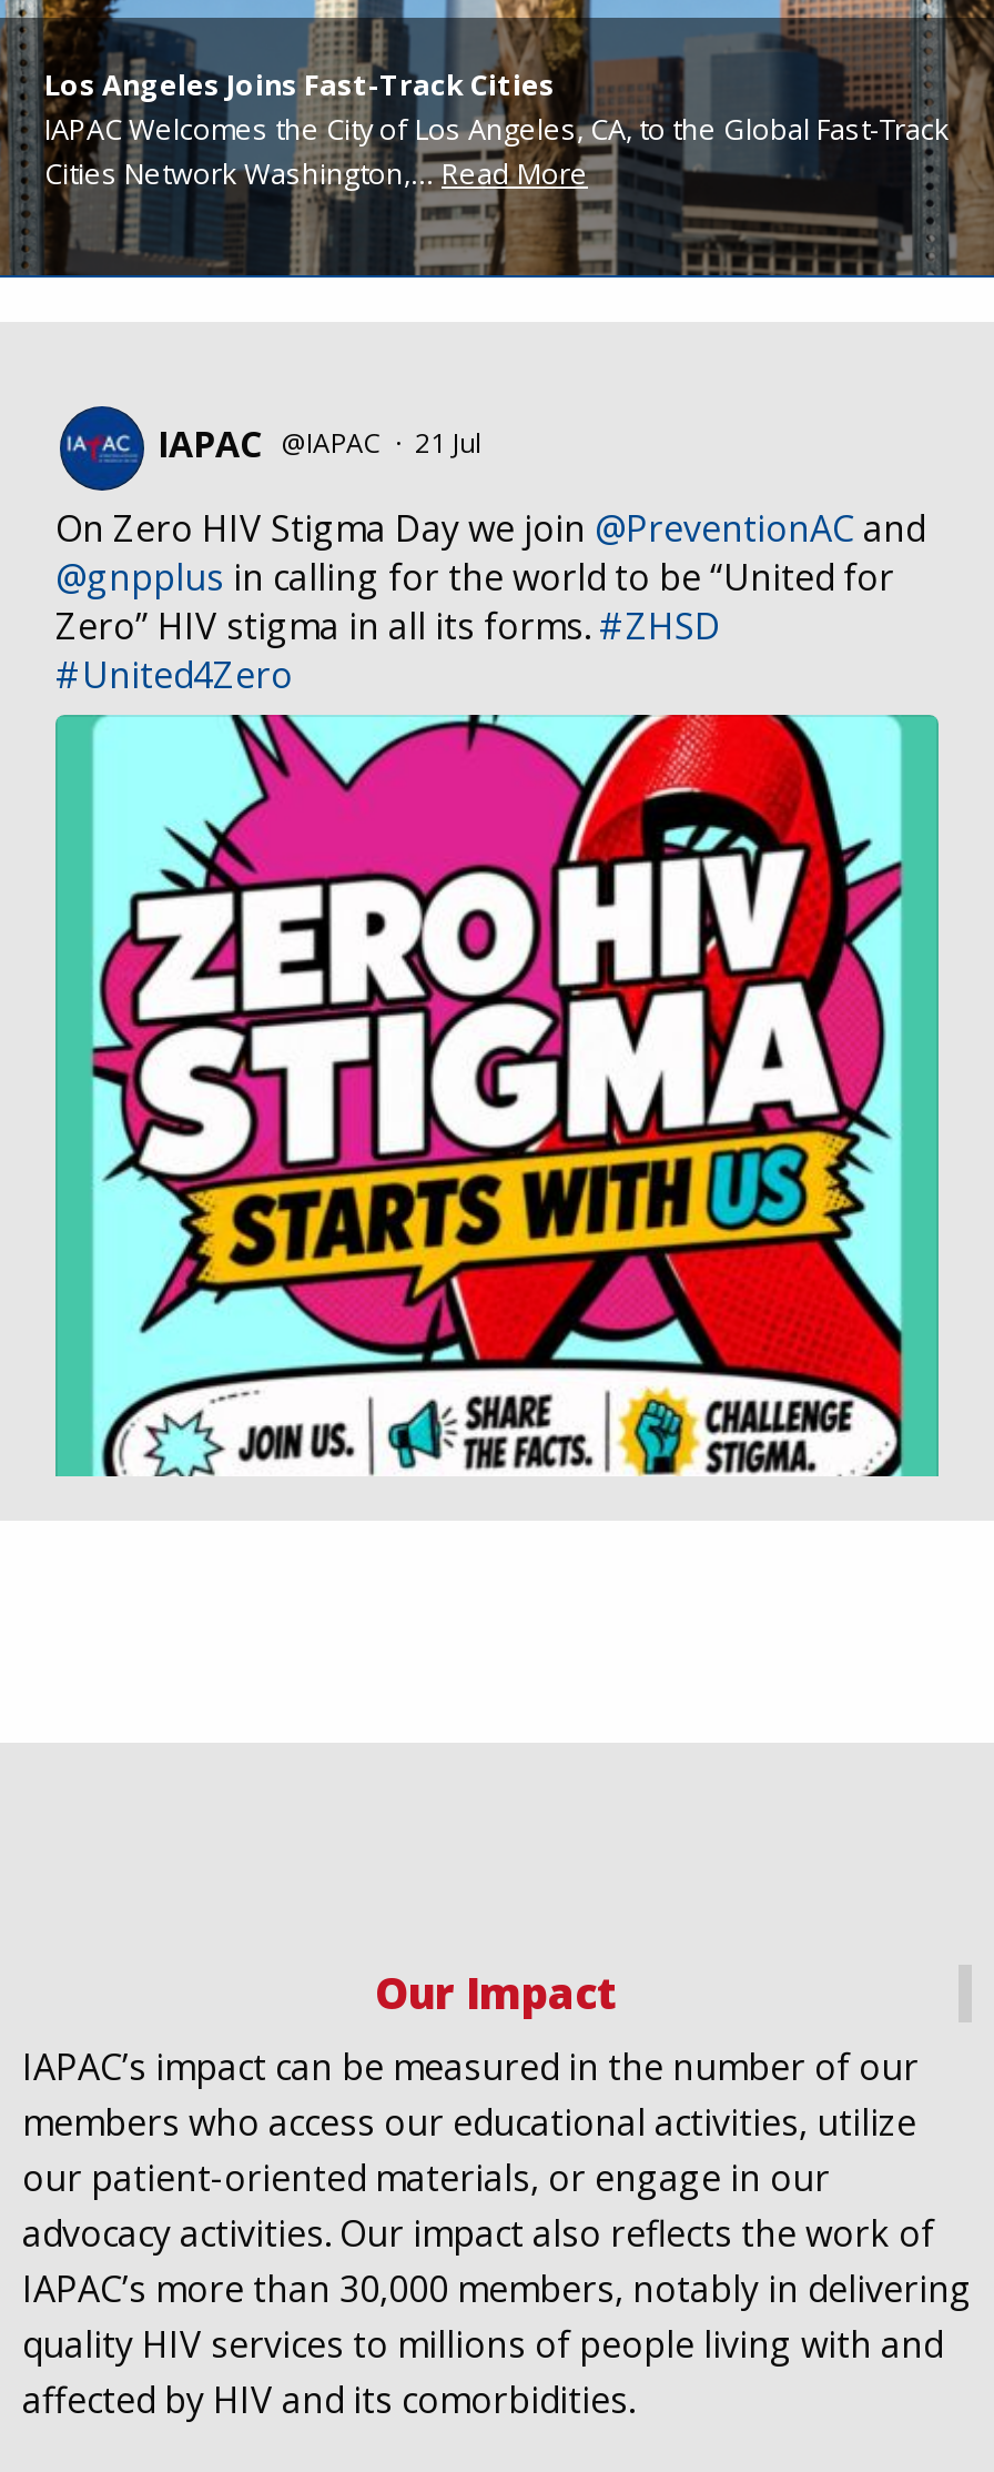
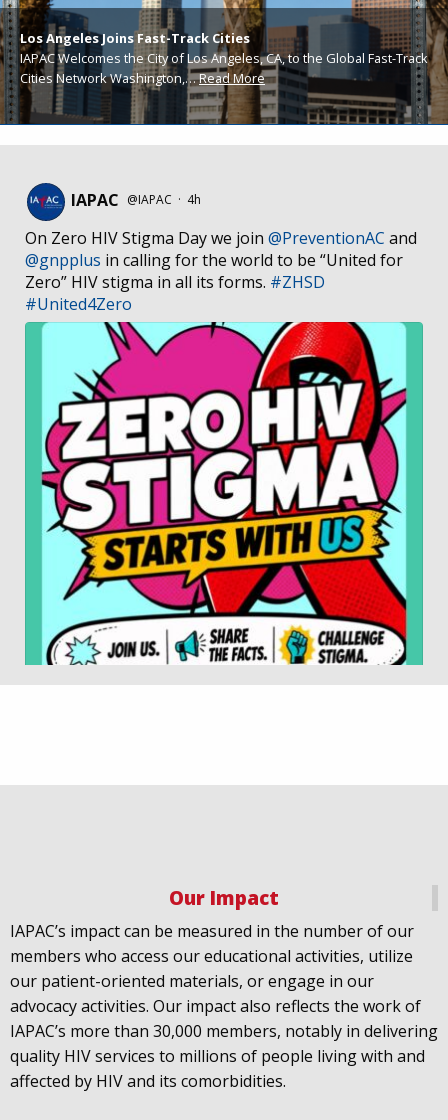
- IAPAC @IAPAC · 21 Jul
+ IAPAC @IAPAC · 4h
